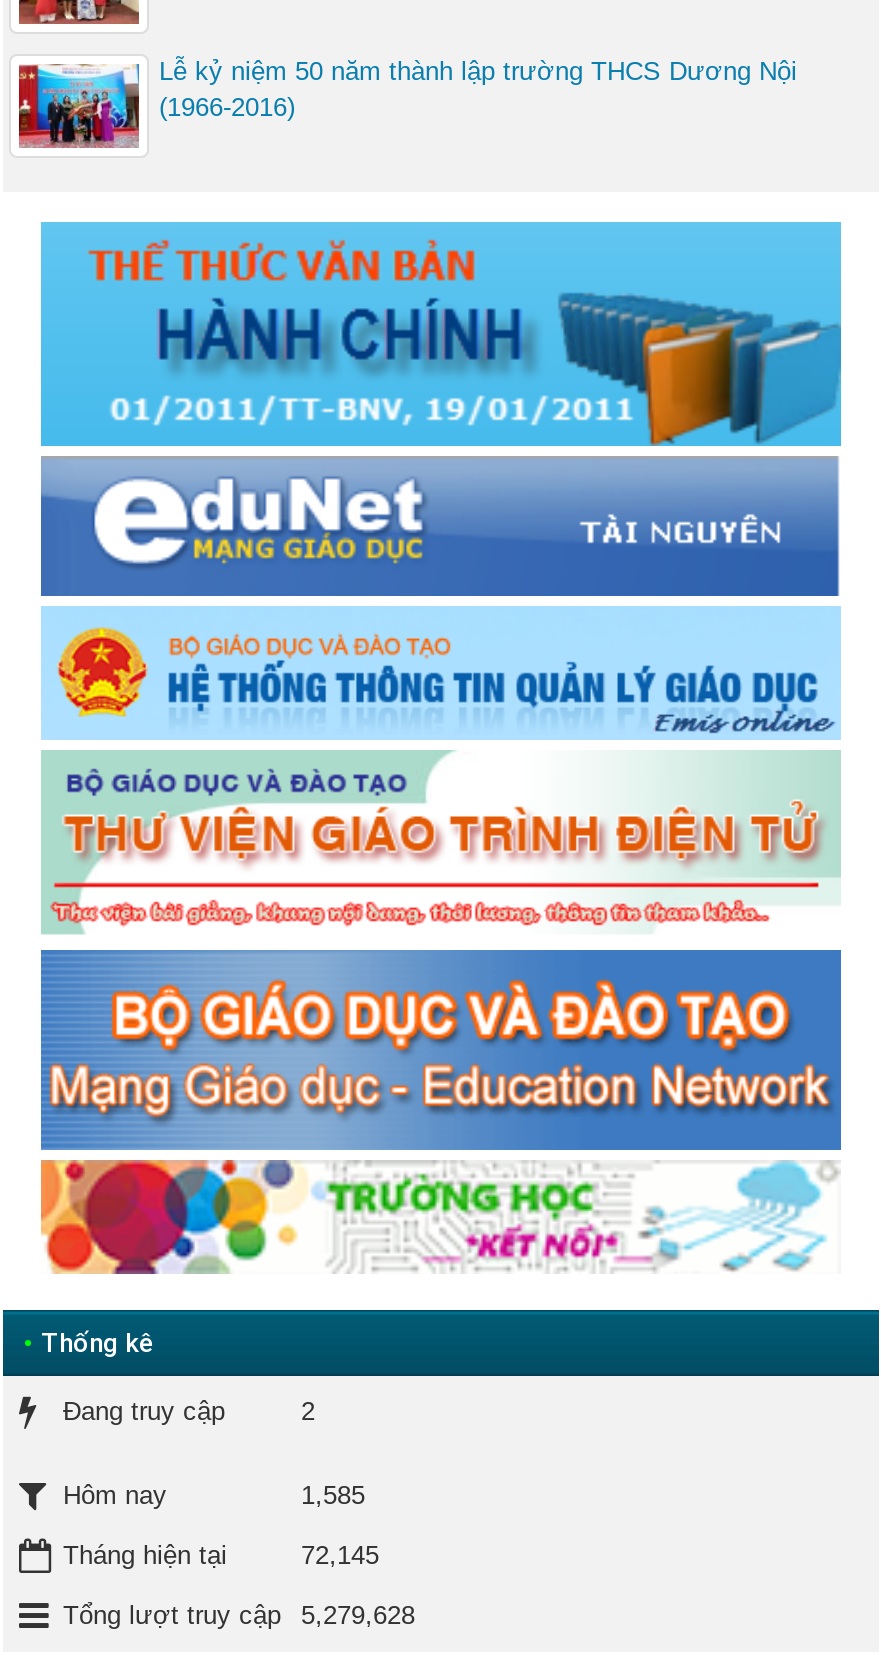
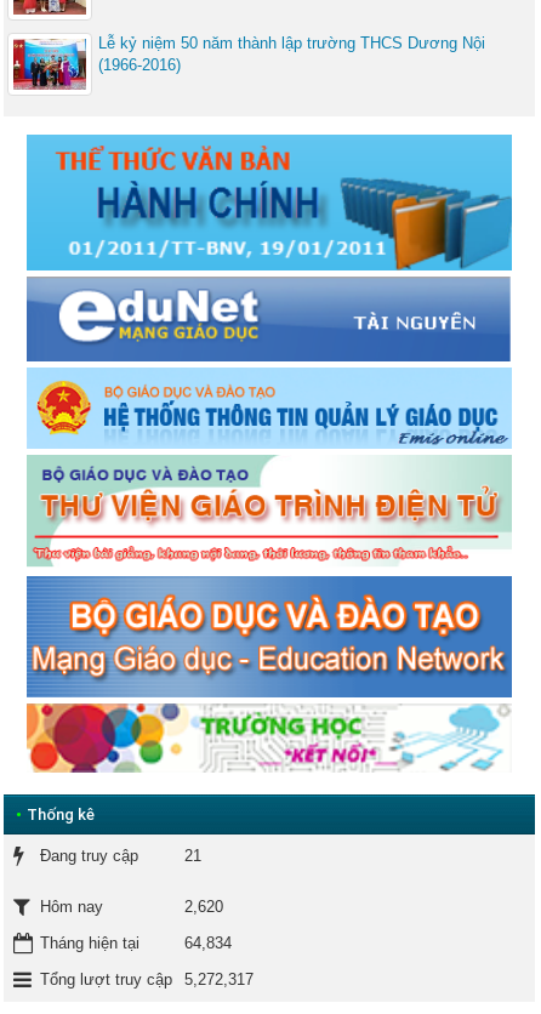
- 2
+ 21

- 1,585
+ 2,620

- 72,145
+ 64,834

- Tổng lượt truy cập 5,279,628
+ Tổng lượt truy cập 5,272,317
